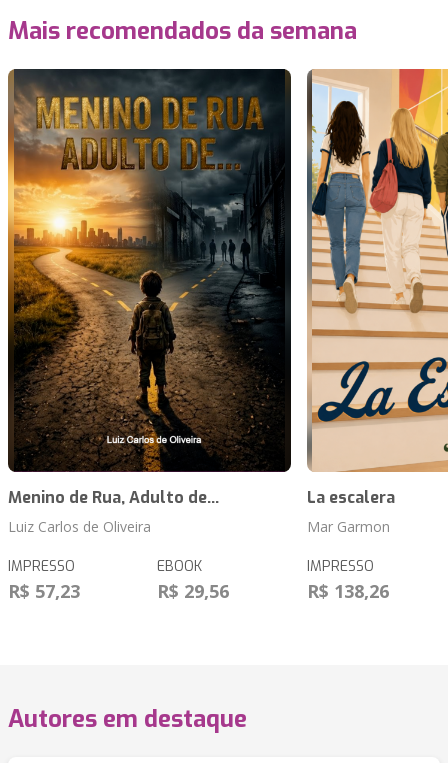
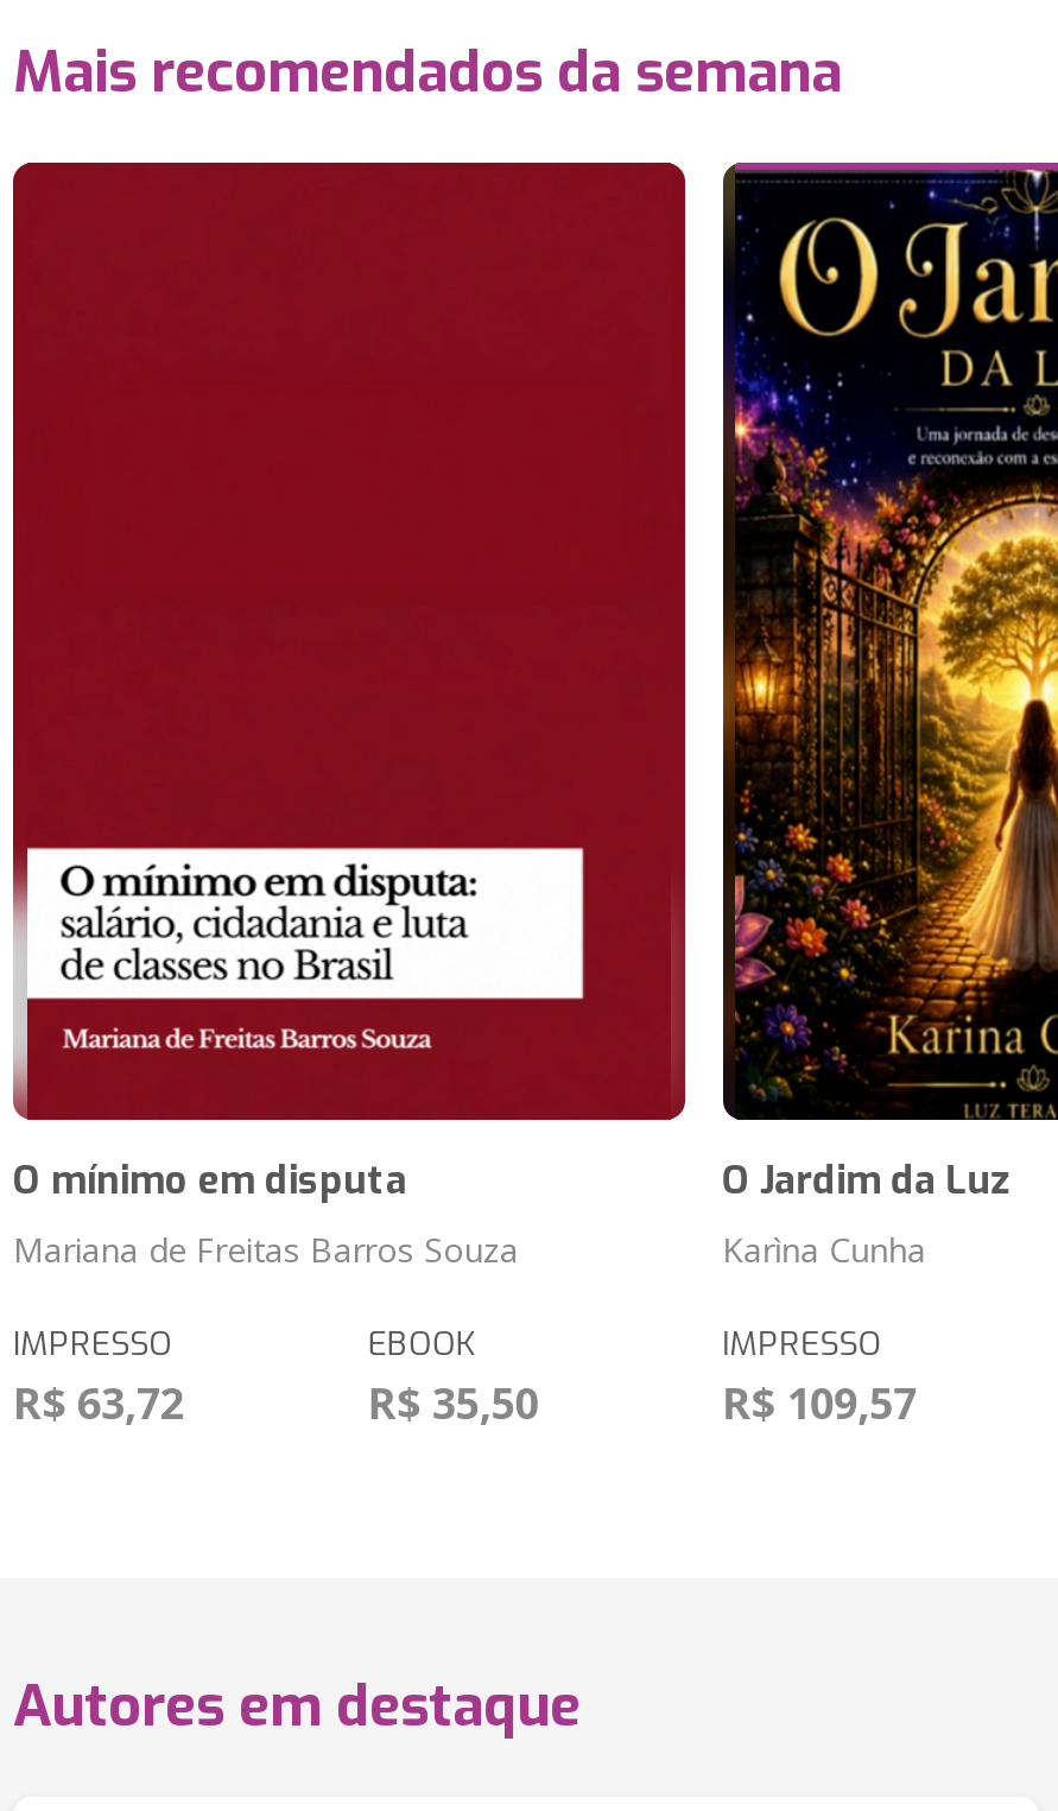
- [image]
- Menino de Rua, Adulto de...
- Luiz Carlos de Oliveira
+ [image]
+ O mínimo em disputa
+ Mariana de Freitas Barros Souza

- [image]
- La escalera
- Mar Garmon
+ [image]
+ O Jardim da Luz
+ Karìna Cunha

- R$ 57,23
+ R$ 63,72

- R$ 29,56
+ R$ 35,50

- R$ 138,26
+ R$ 109,57
